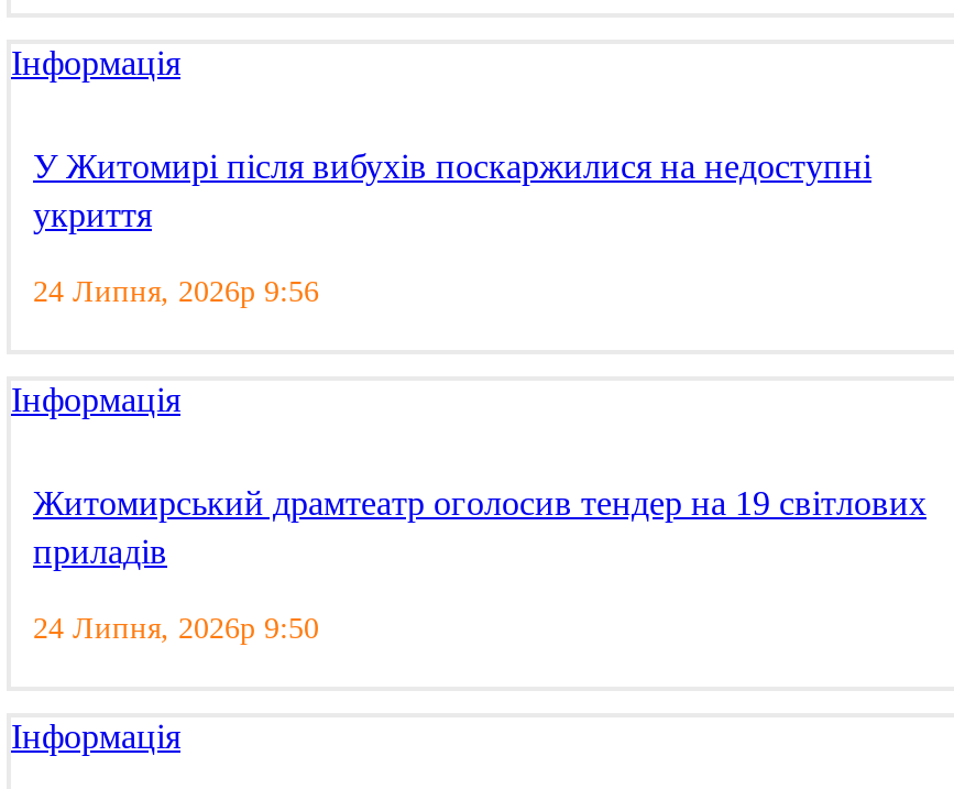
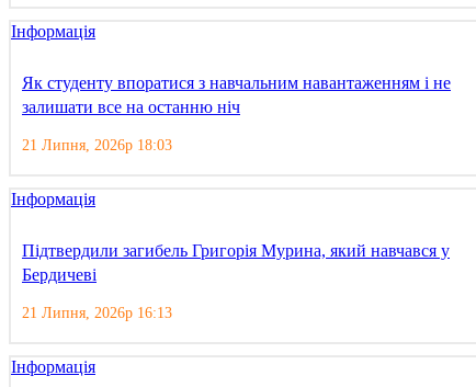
- У Житомирі після вибухів поскаржилися на недоступні
- укриття
+ Як студенту впоратися з навчальним навантаженням і не
+ залишати все на останню ніч

- 24 Липня, 2026р 9:56
+ 21 Липня, 2026р 18:03

- Житомирський драмтеатр оголосив тендер на 19 світлових
- приладів
+ Підтвердили загибель Григорія Мурина, який навчався у
+ Бердичеві

- 24 Липня, 2026р 9:50
+ 21 Липня, 2026р 16:13
